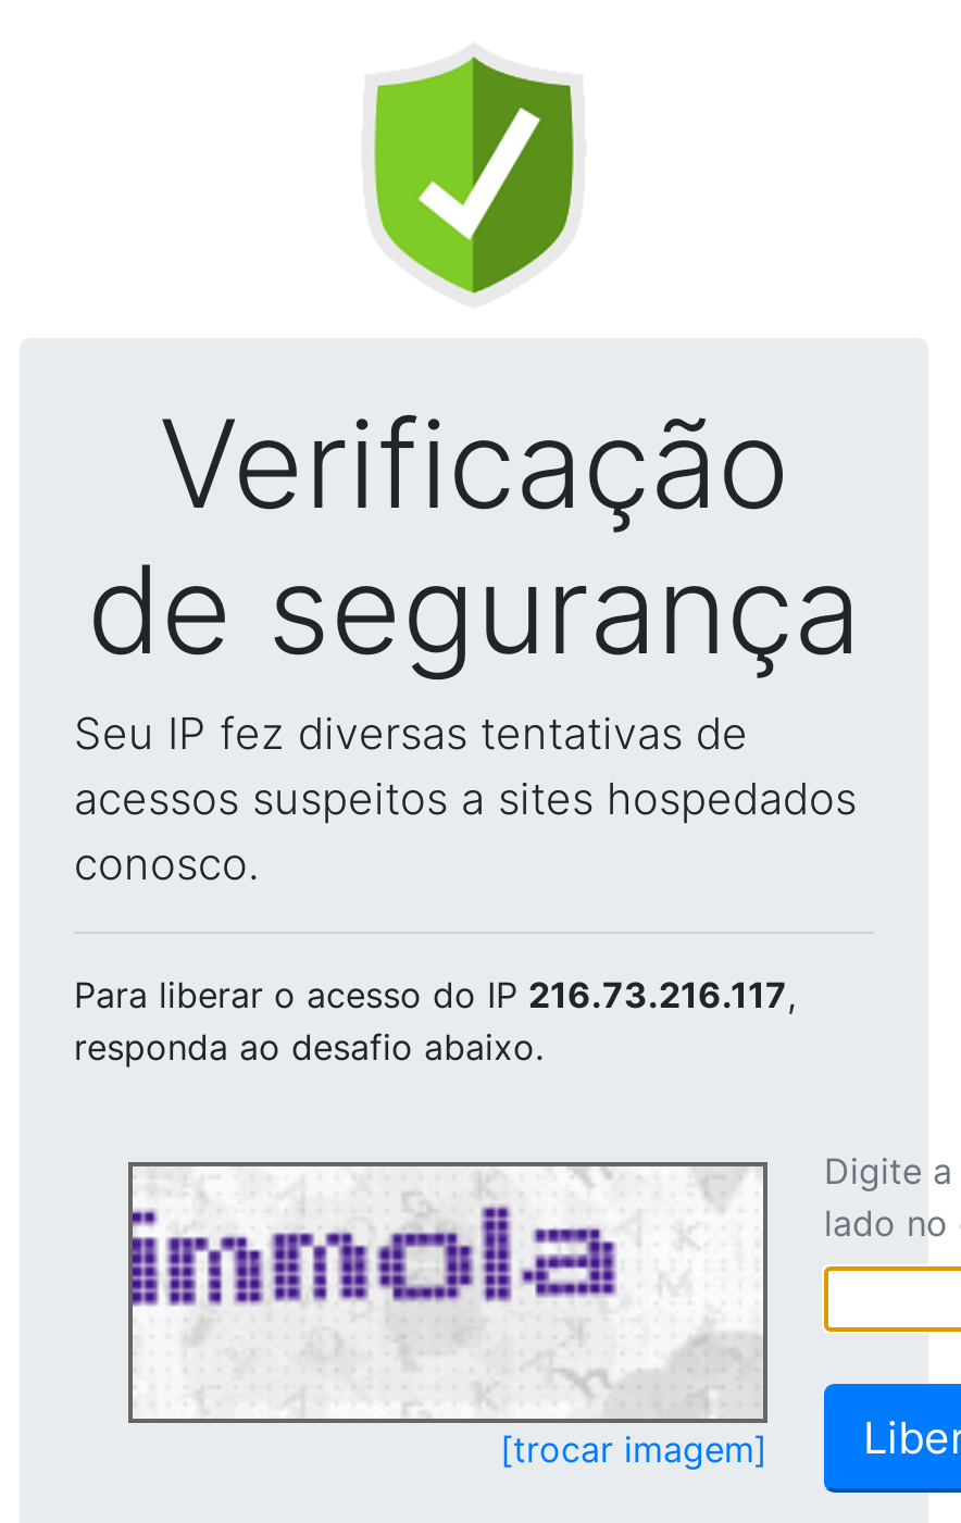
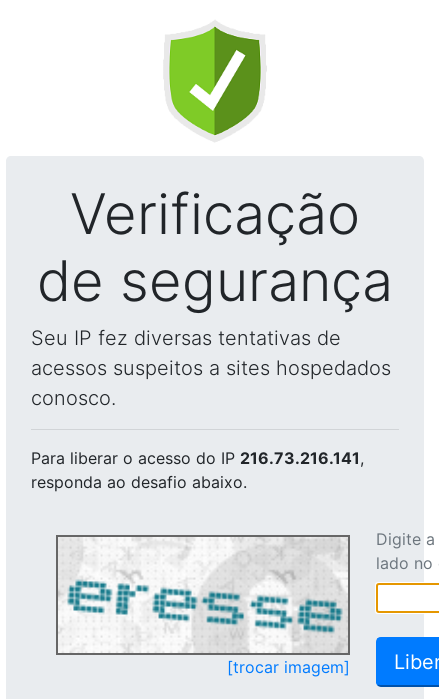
- Para liberar o acesso do IP 216.73.216.117,
+ Para liberar o acesso do IP 216.73.216.141,

- [image]
+ [image]
